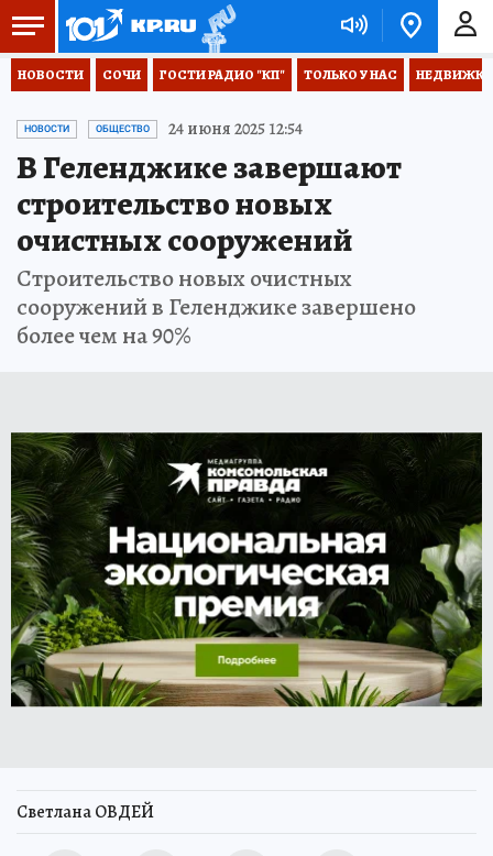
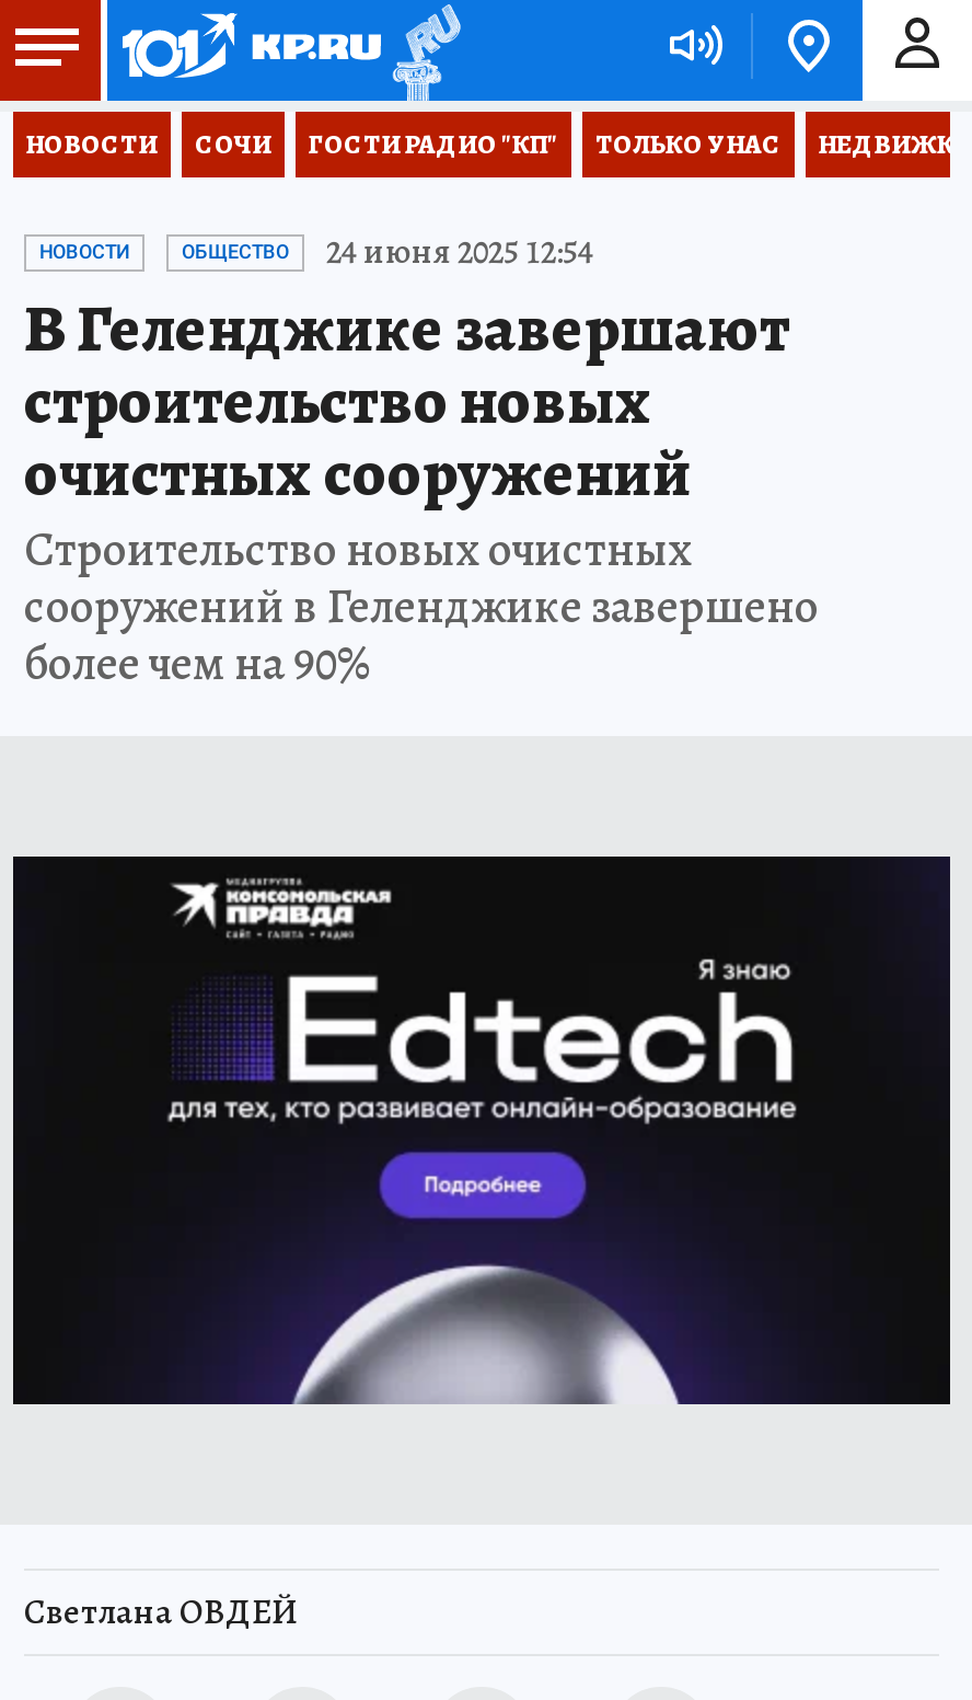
- [image]
+ [image]
